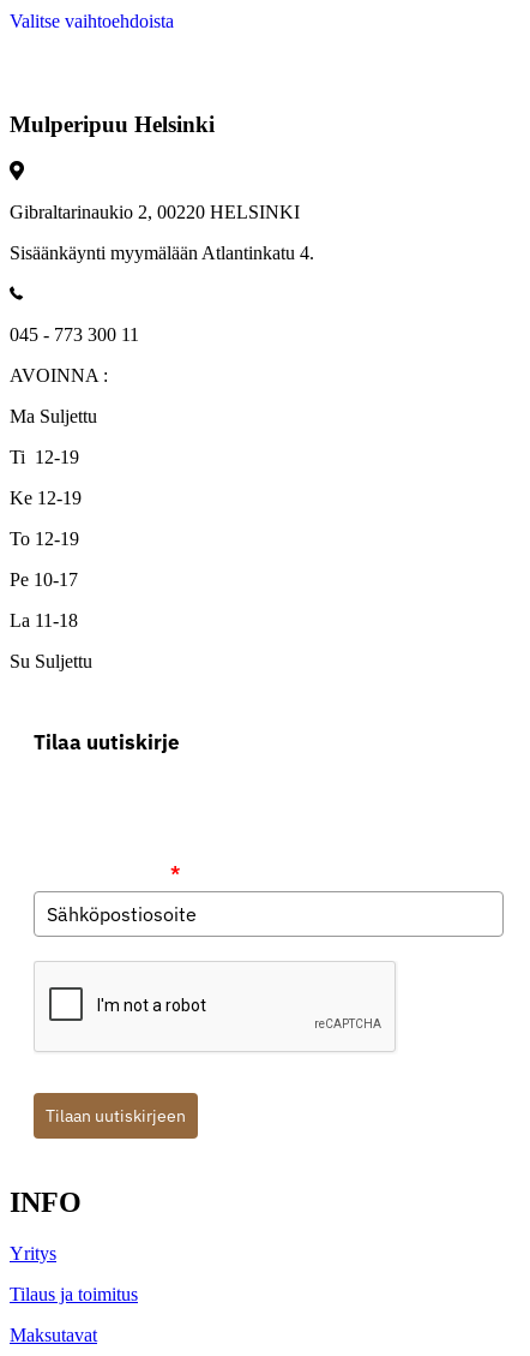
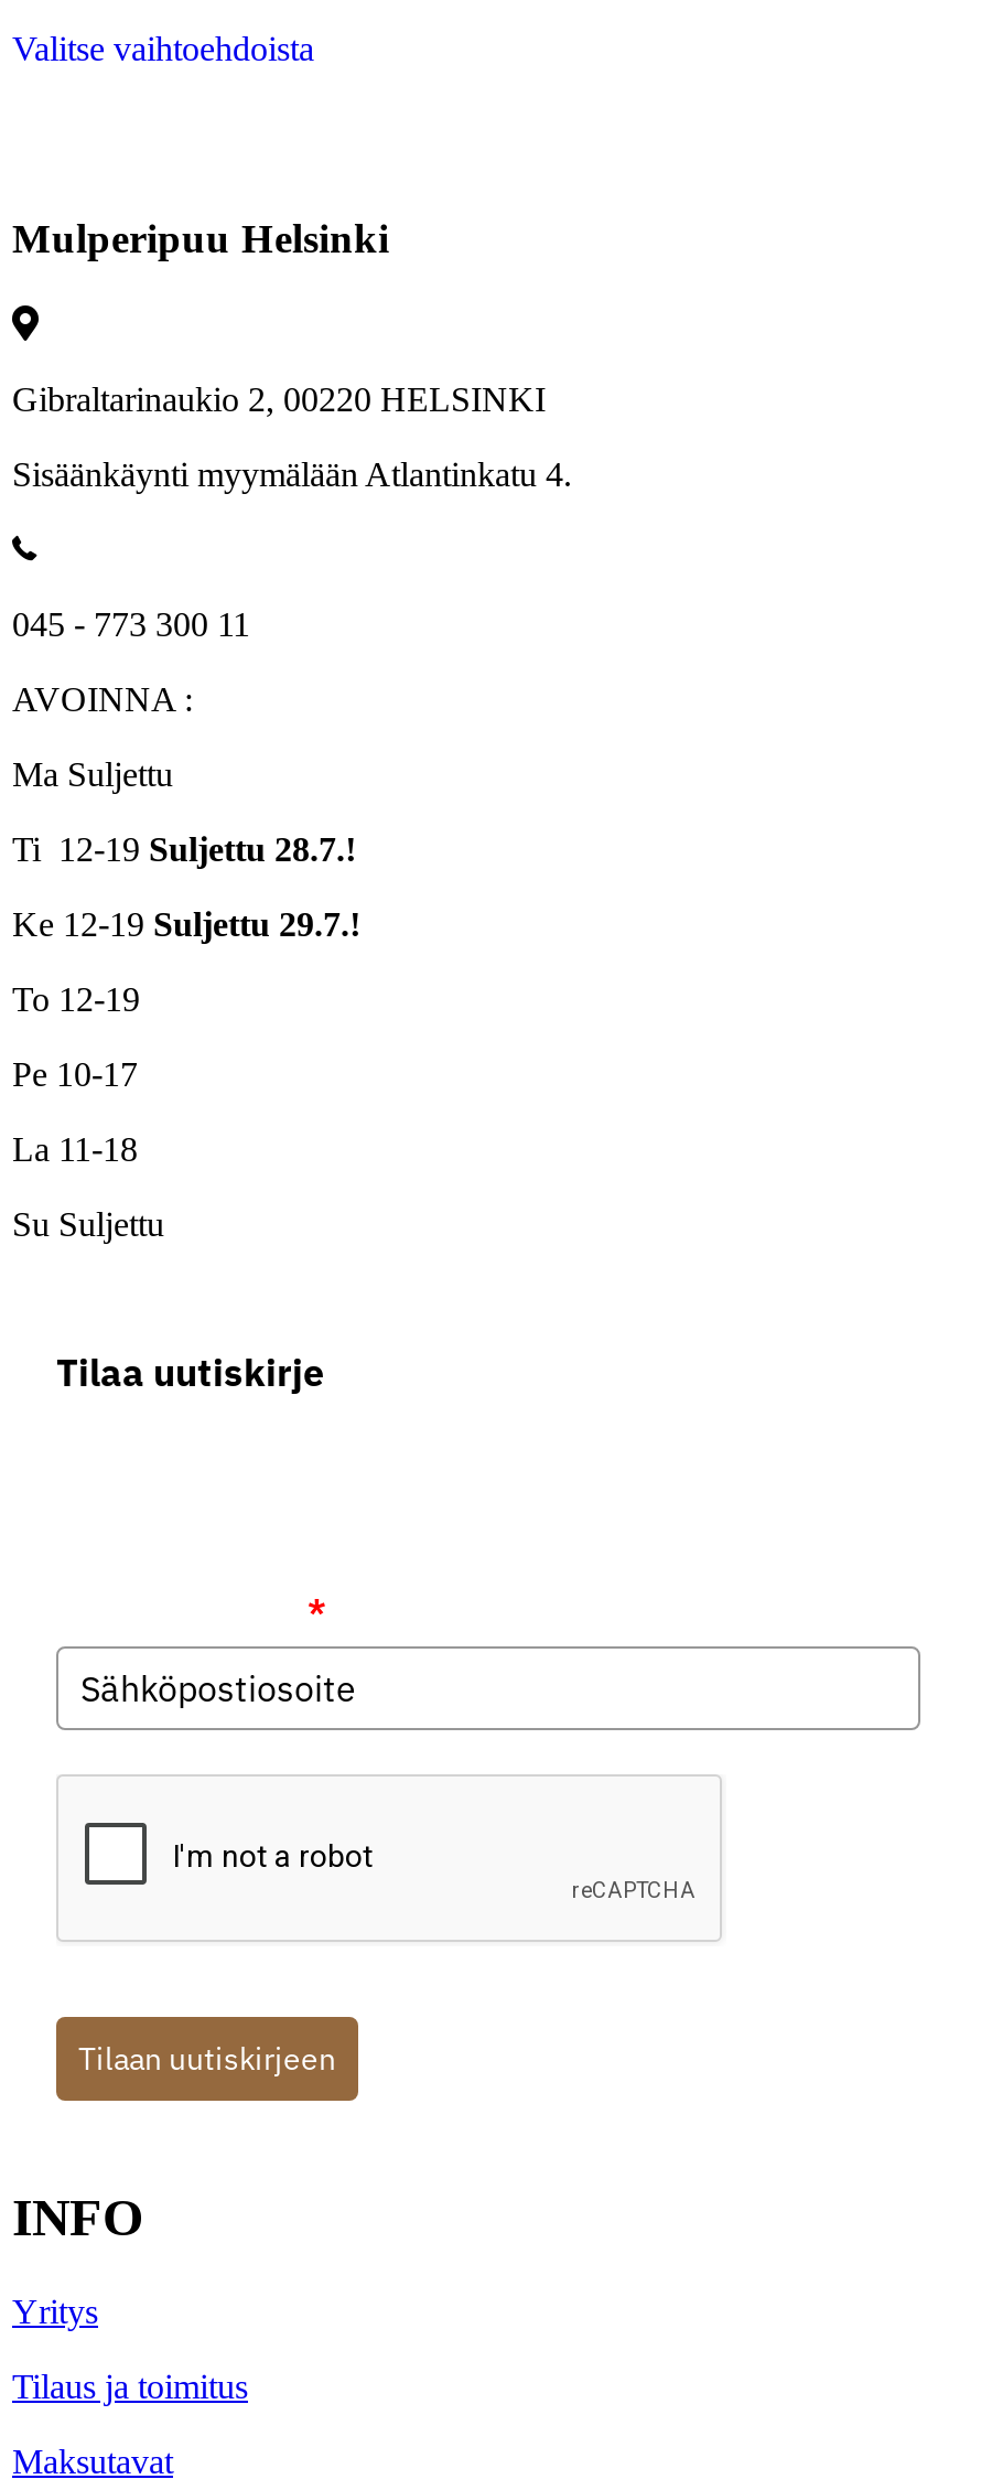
- Ti 12-19
+ Ti 12-19 Suljettu 28.7.!

- Ke 12-19
+ Ke 12-19 Suljettu 29.7.!
